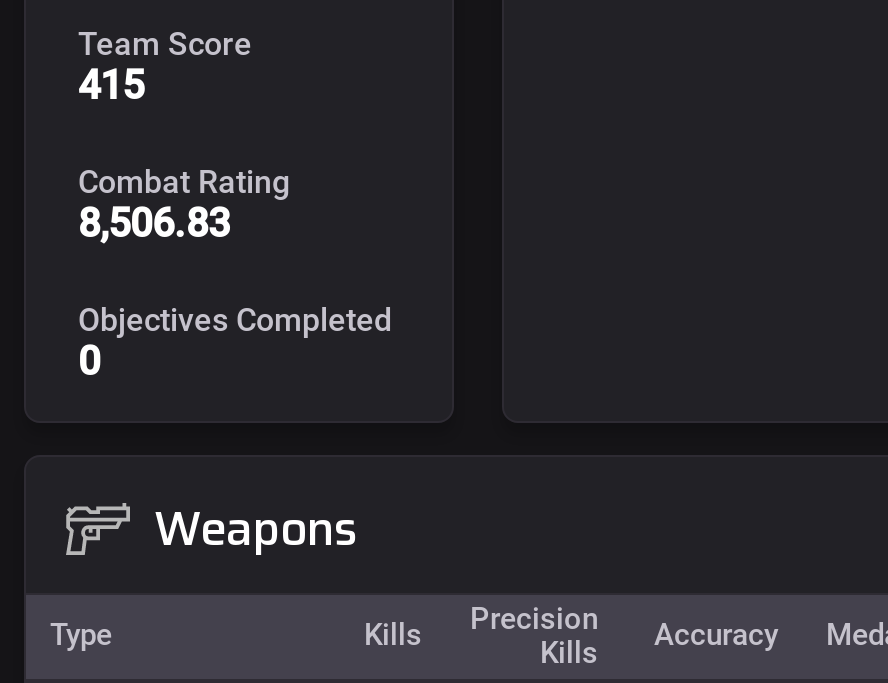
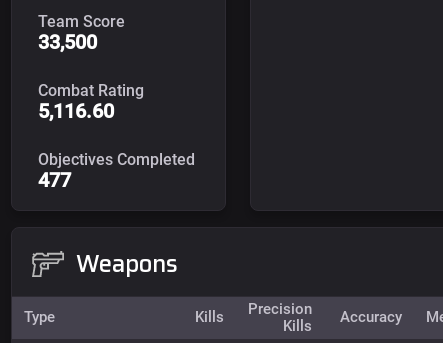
- 415
+ 33,500

- 8,506.83
+ 5,116.60

- 0
+ 477
